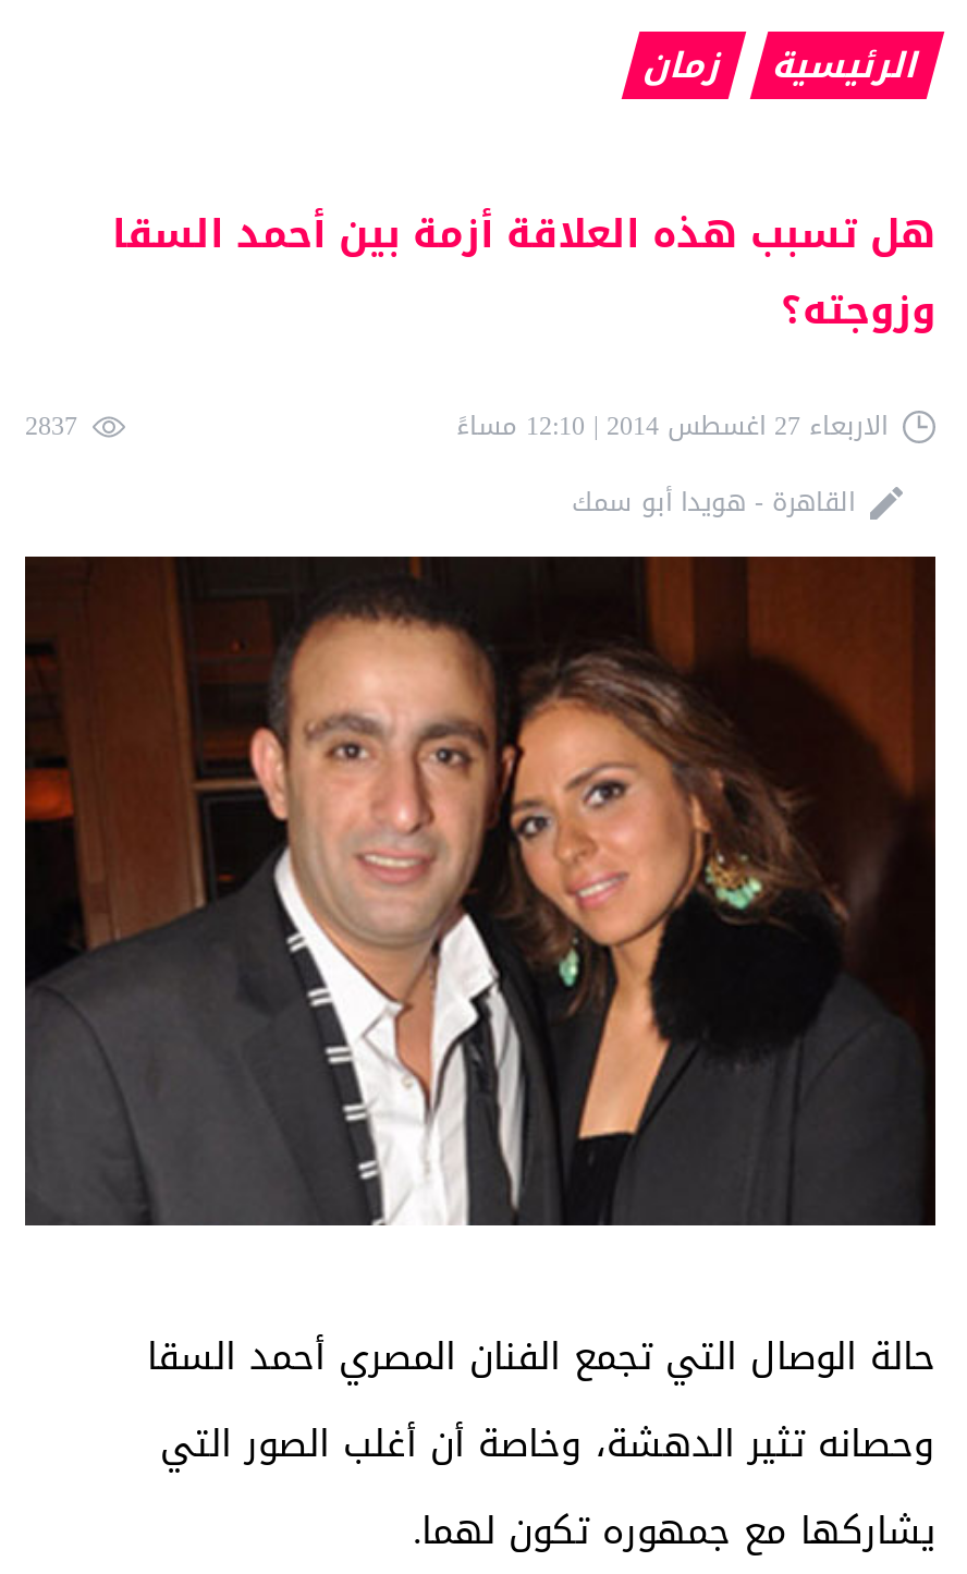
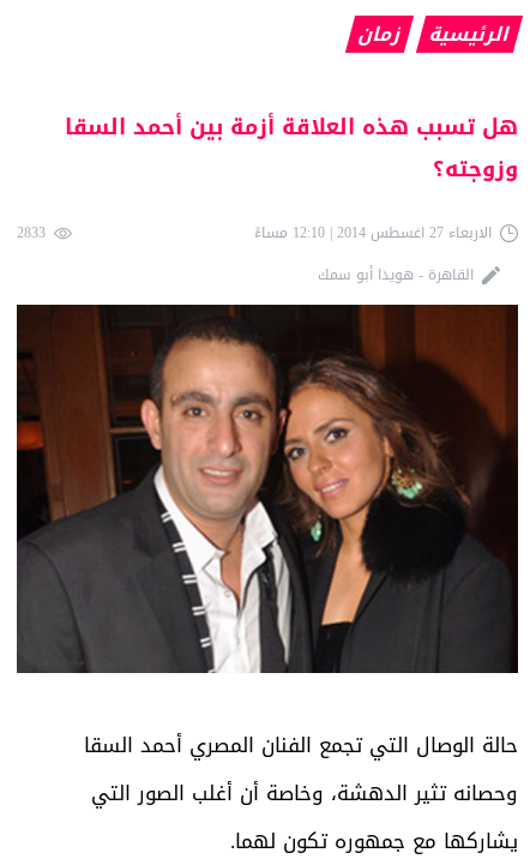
- 2837
+ 2833
